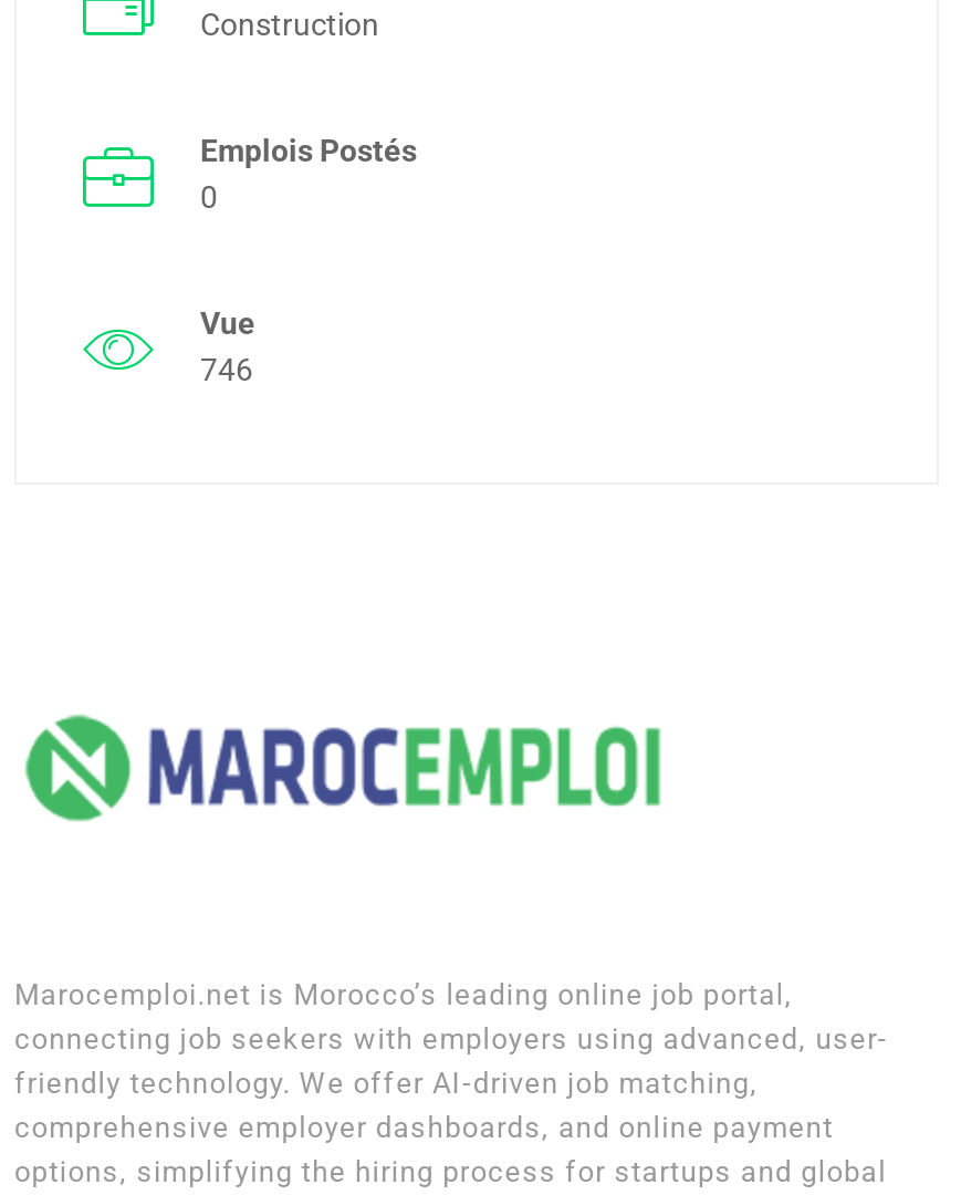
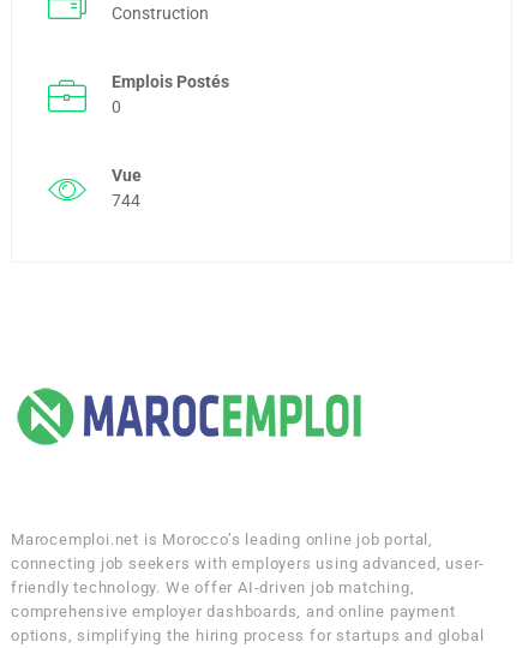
- 746
+ 744
